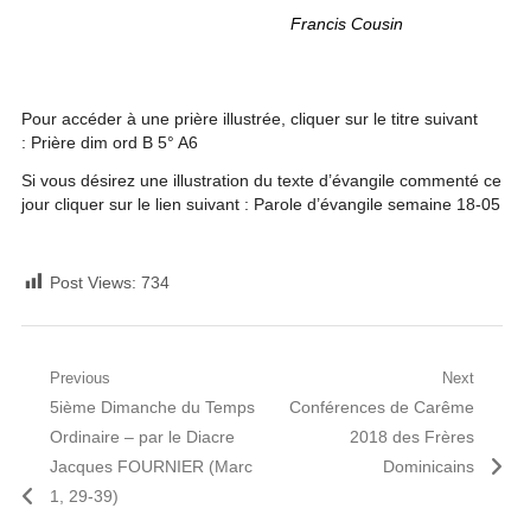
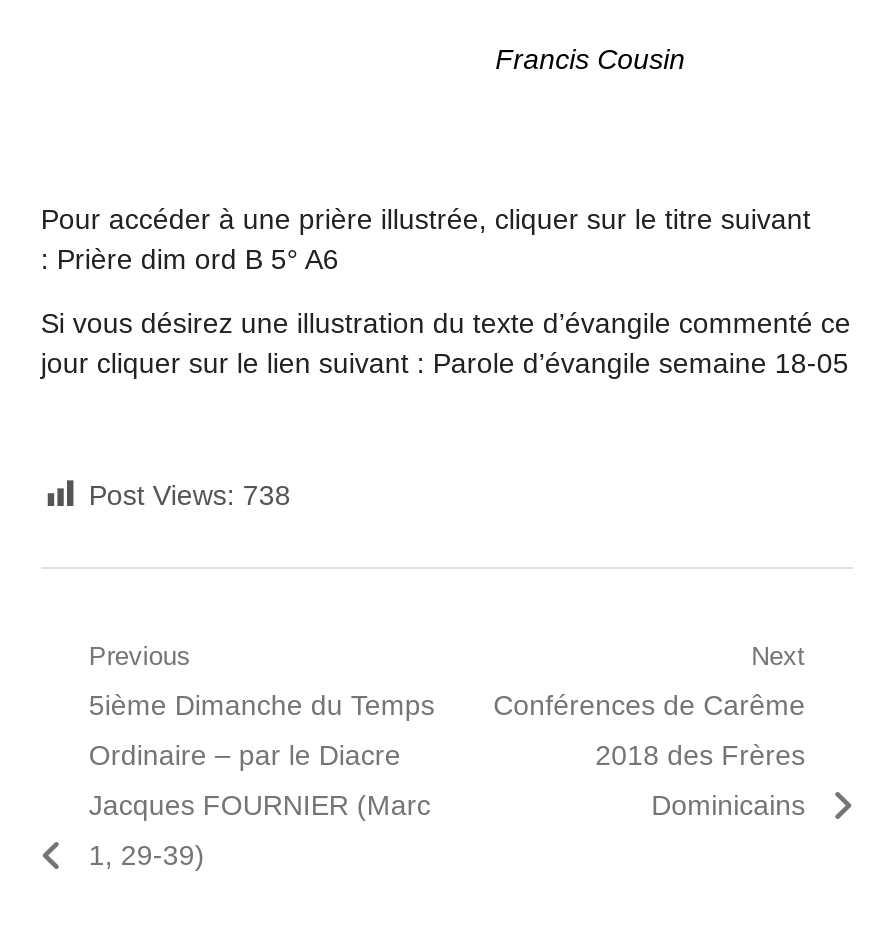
- Post Views: 734
+ Post Views: 738
